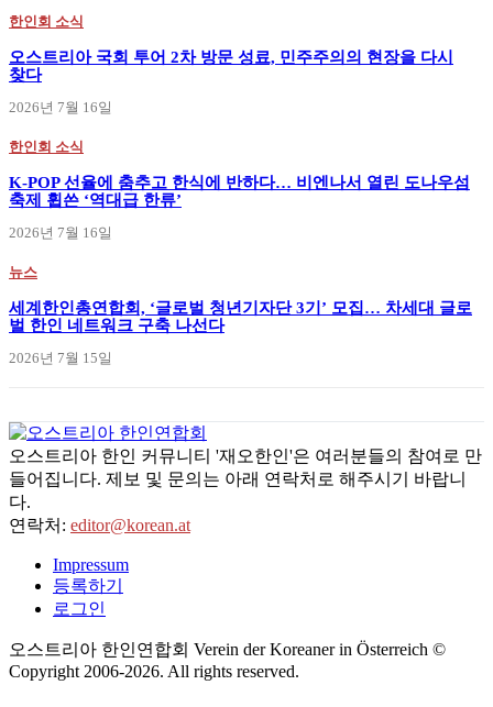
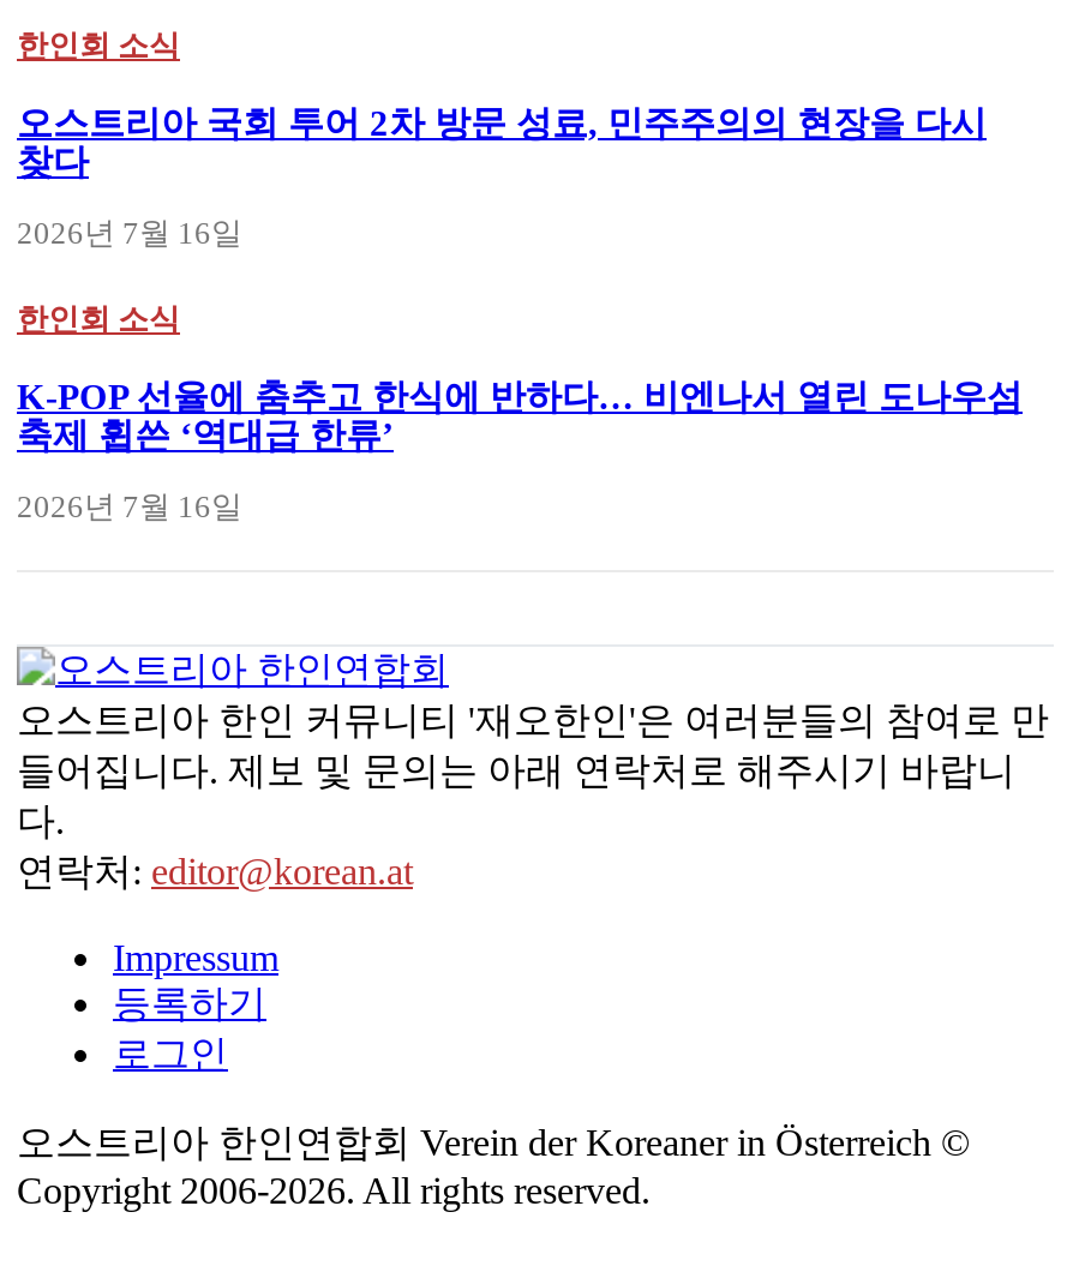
- 뉴스
- 세계한인총연합회, ‘글로벌 청년기자단 3기’ 모집… 차세대 글로
- 벌 한인 네트워크 구축 나선다
- 2026년 7월 15일
